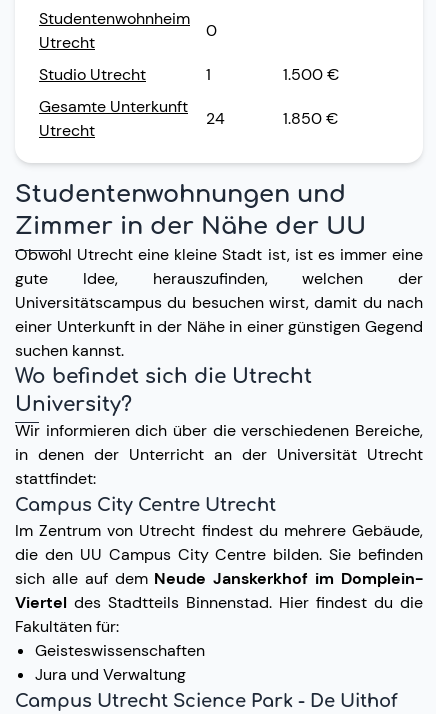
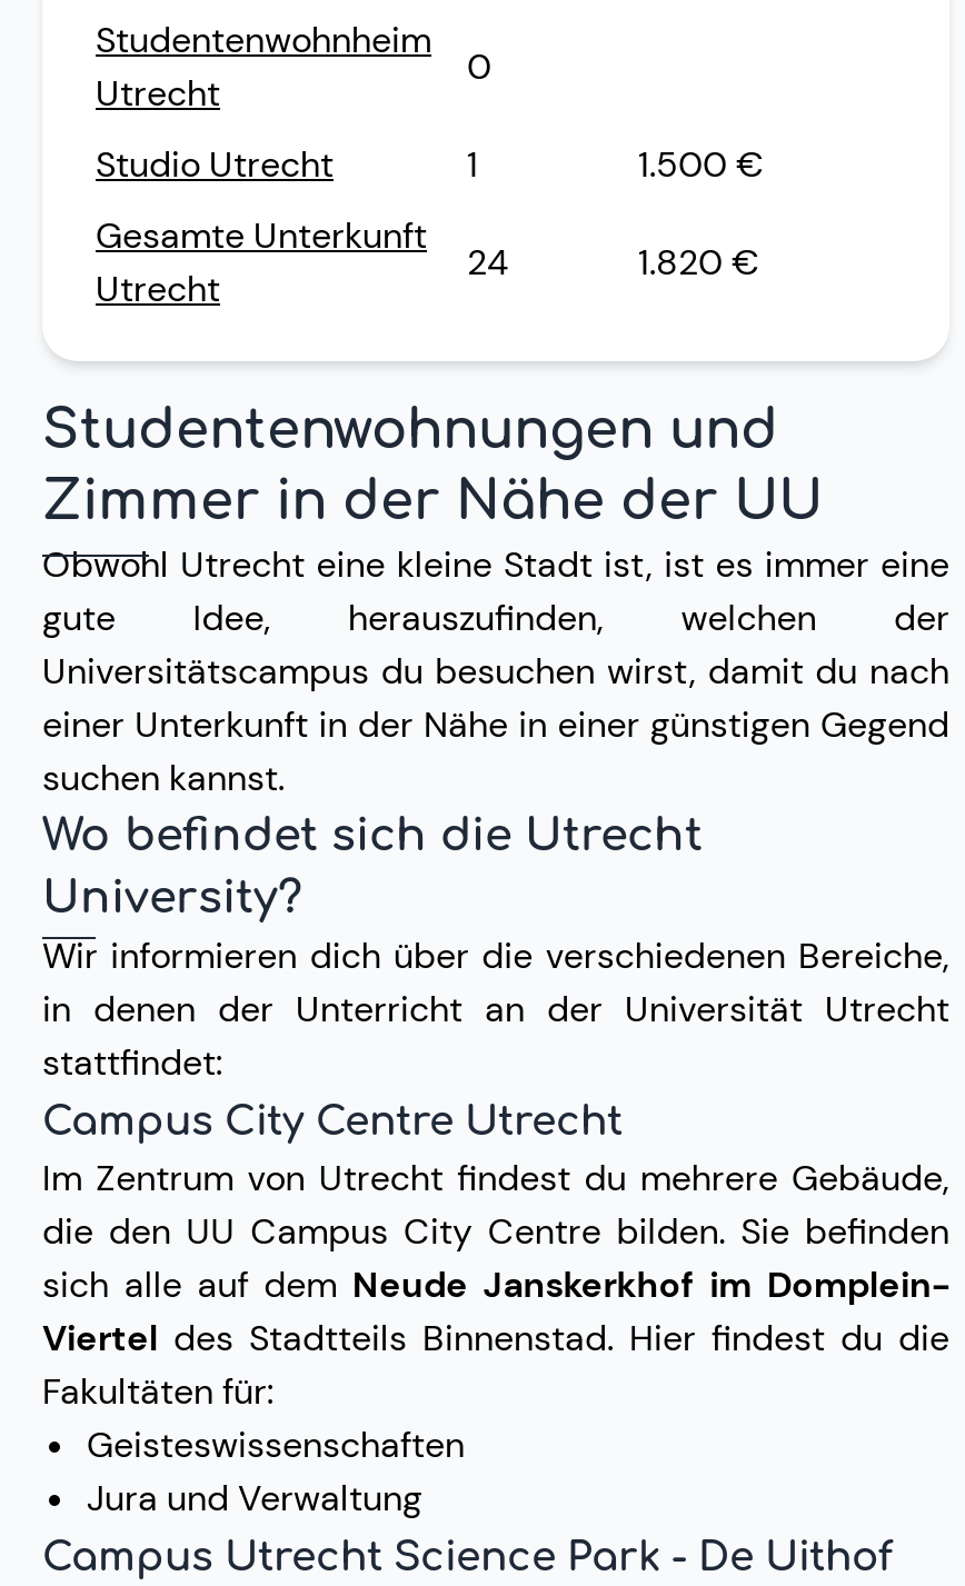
- 1.850 €
+ 1.820 €
